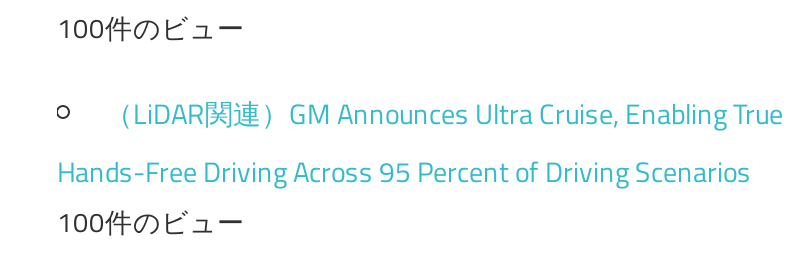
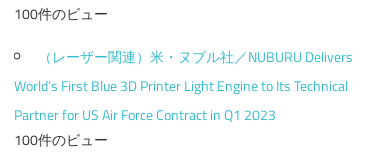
- （LiDAR関連）GM Announces Ultra Cruise, Enabling True
- Hands-Free Driving Across 95 Percent of Driving Scenarios
+ （レーザー関連）米・ヌブル社／NUBURU Delivers
+ World’s First Blue 3D Printer Light Engine to Its Technical
+ Partner for US Air Force Contract in Q1 2023
